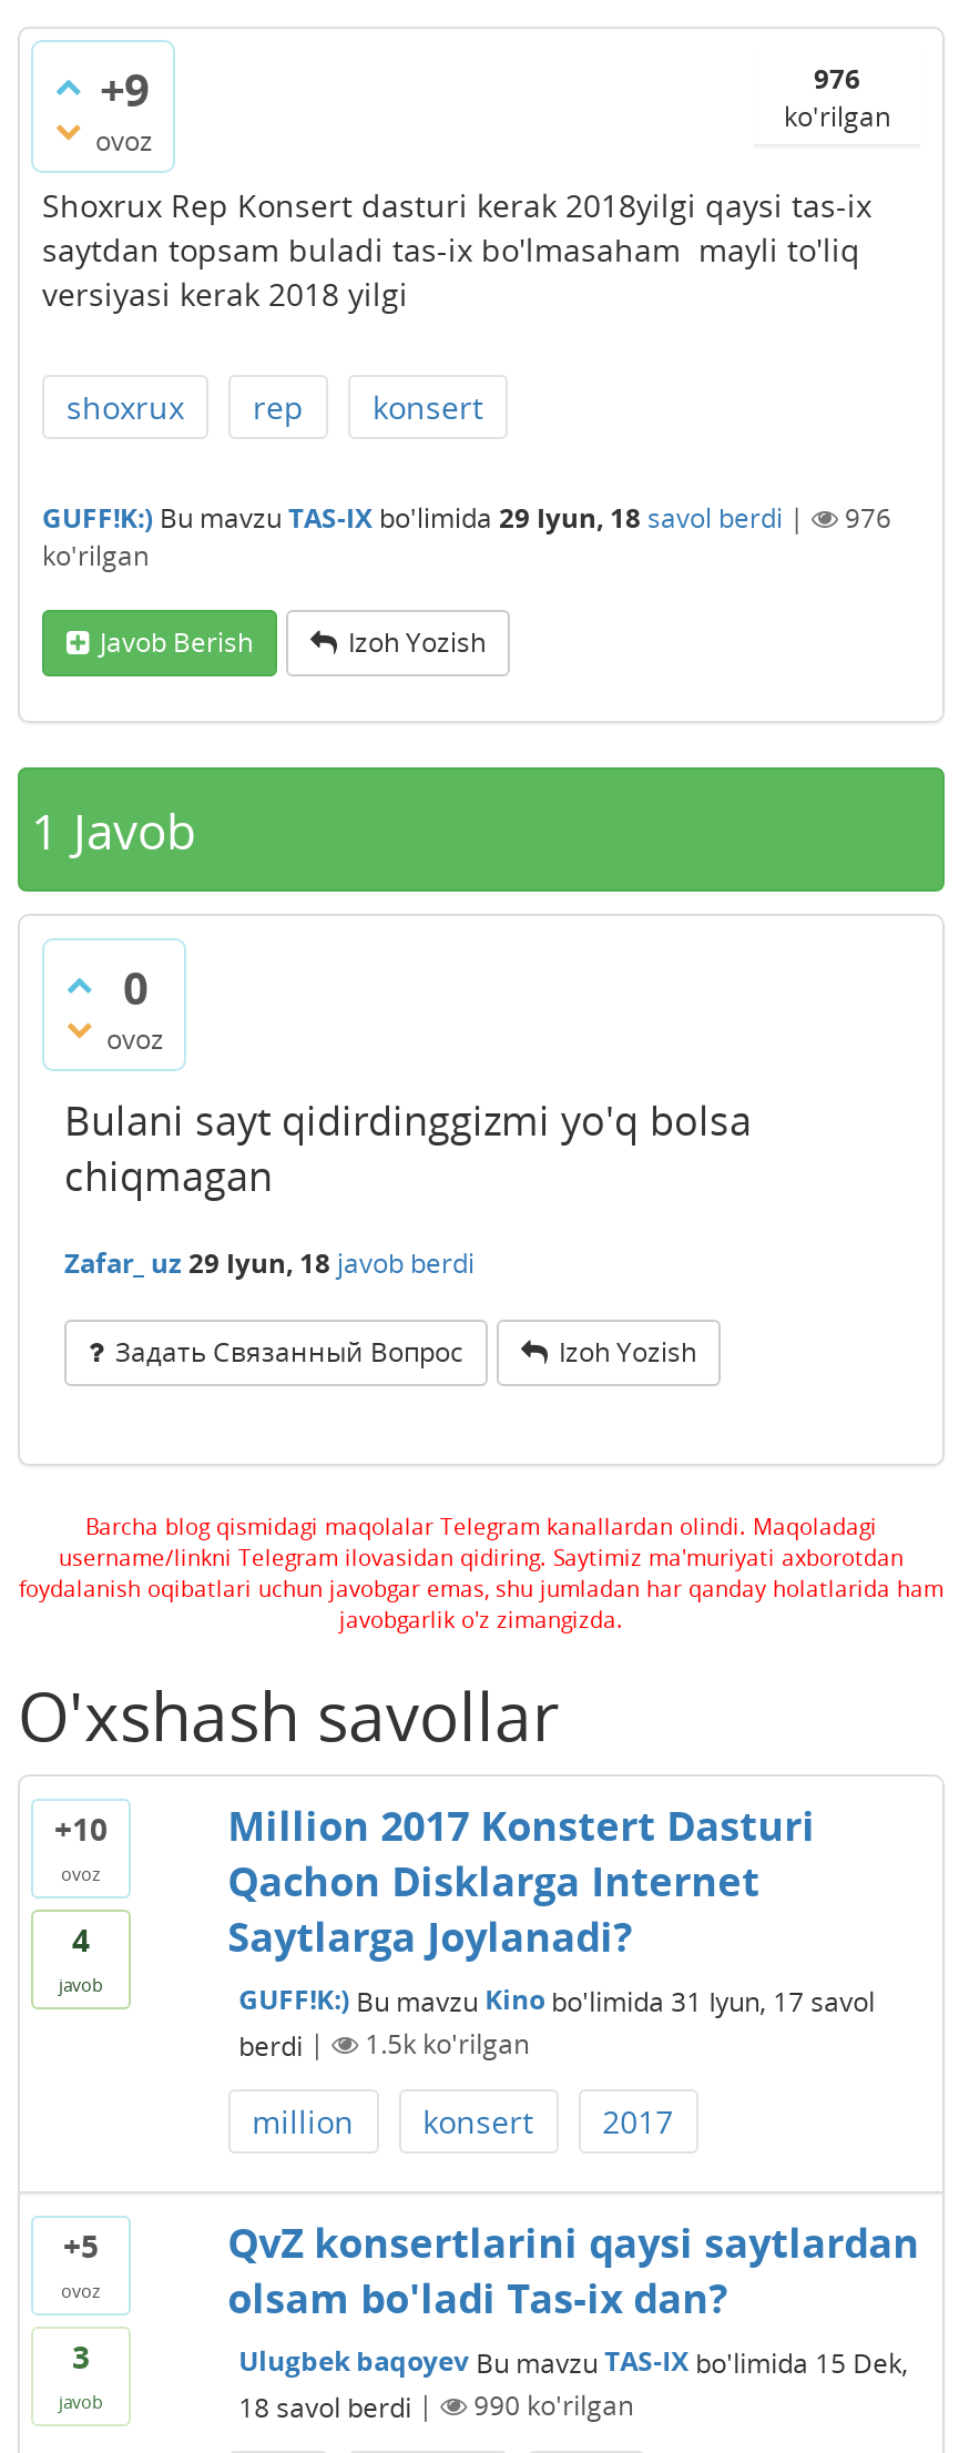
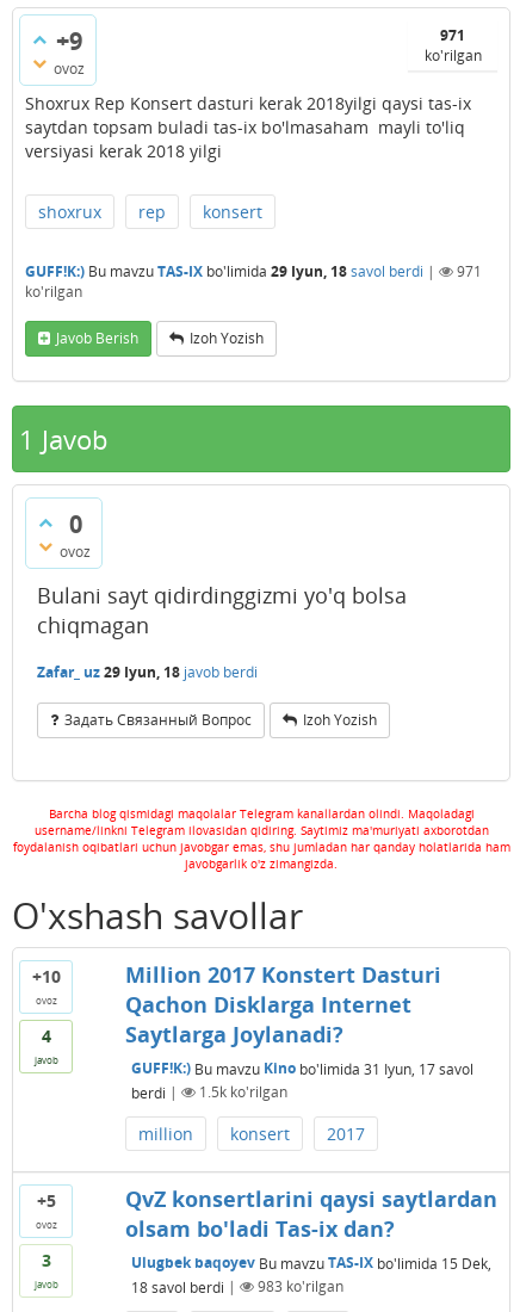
- 976
+ 971

- 976
+ 971

- 990 ko'rilgan
+ 983 ko'rilgan
